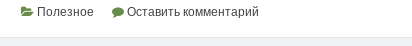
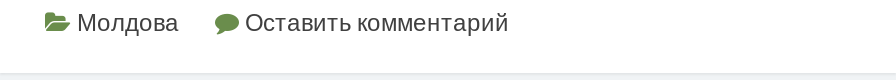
- Полезное
+ Молдова
